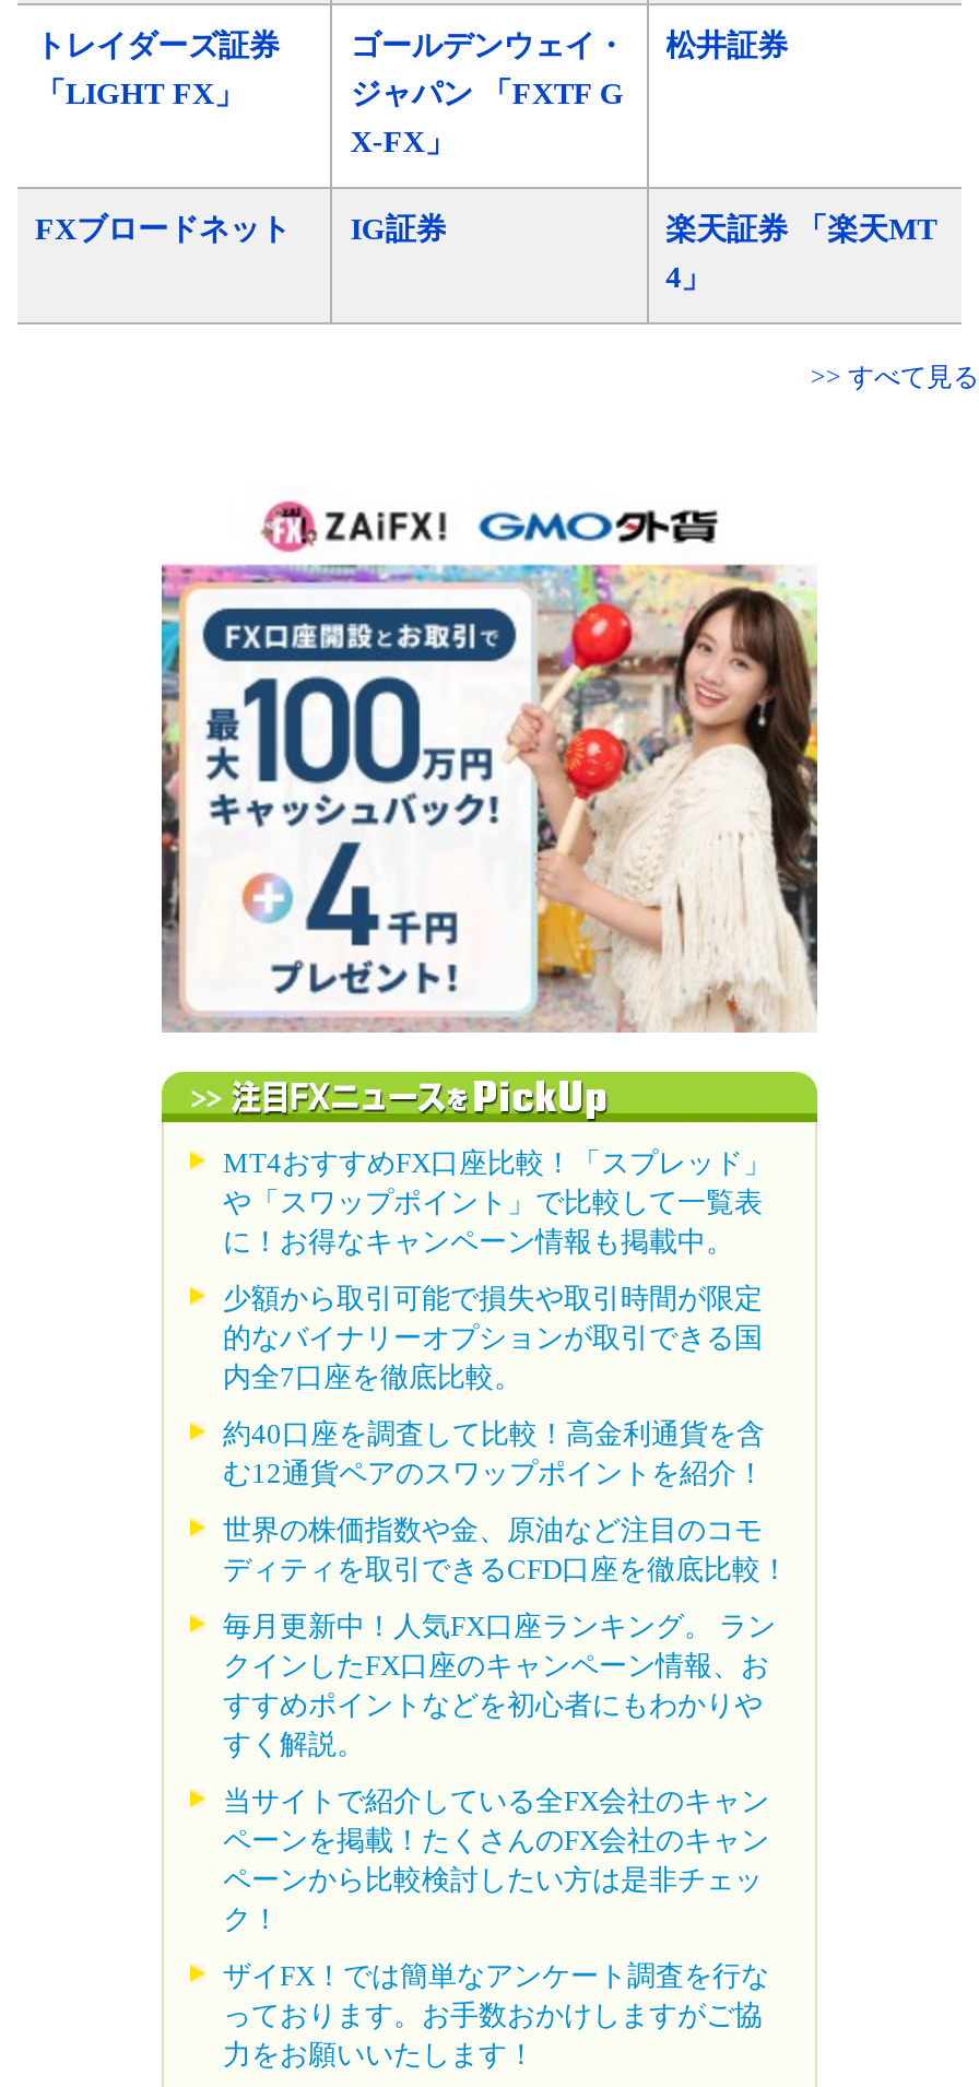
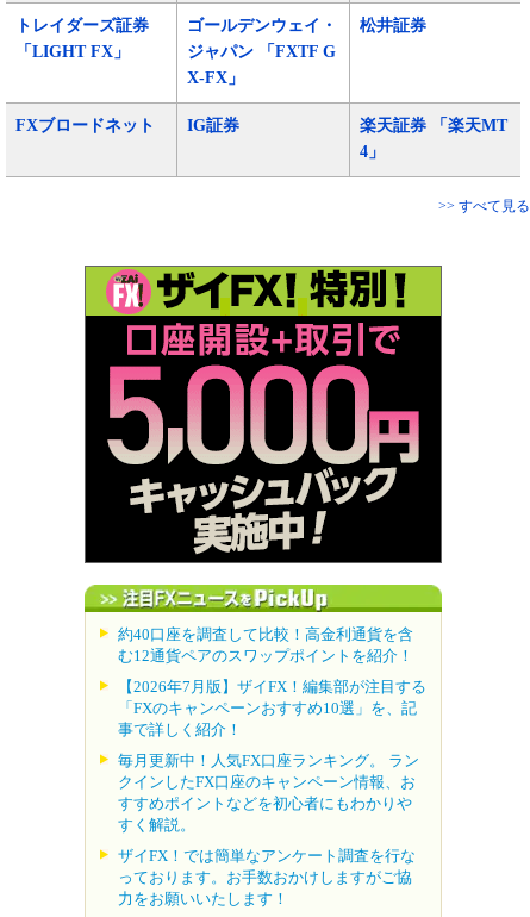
- [image]
+ [image]

- MT4おすすめFX口座比較！「スプレッド」
- や「スワップポイント」で比較して一覧表
- に！お得なキャンペーン情報も掲載中。
- 少額から取引可能で損失や取引時間が限定
- 的なバイナリーオプションが取引できる国
- 内全7口座を徹底比較。

- 世界の株価指数や金、原油など注目のコモ
- ディティを取引できるCFD口座を徹底比較！
+ 【2026年7月版】ザイFX！編集部が注目する
+ 「FXのキャンペーンおすすめ10選」を、記
+ 事で詳しく紹介！

- 当サイトで紹介している全FX会社のキャン
- ペーンを掲載！たくさんのFX会社のキャン
- ペーンから比較検討したい方は是非チェッ
- ク！
